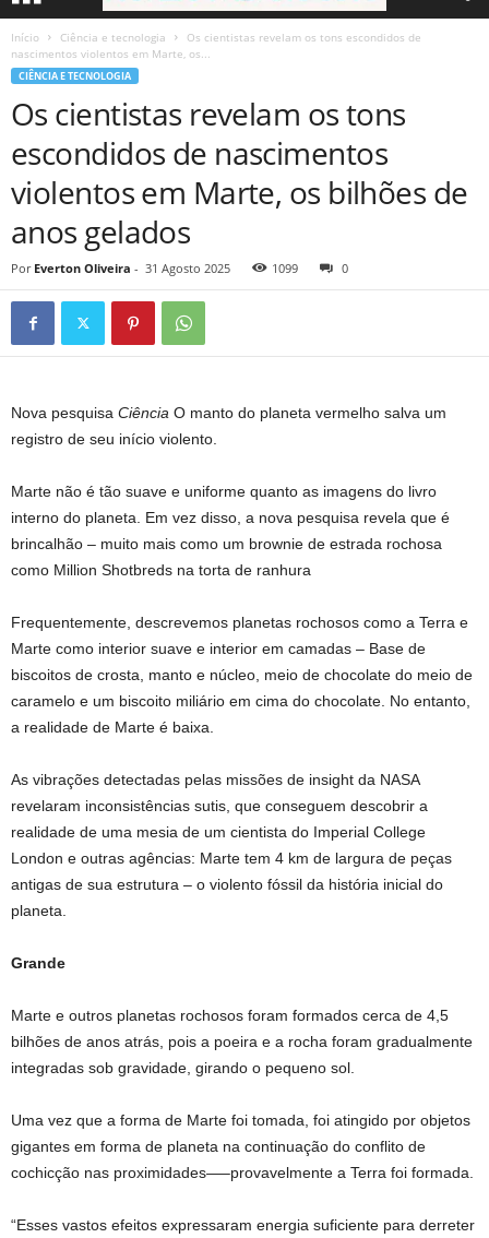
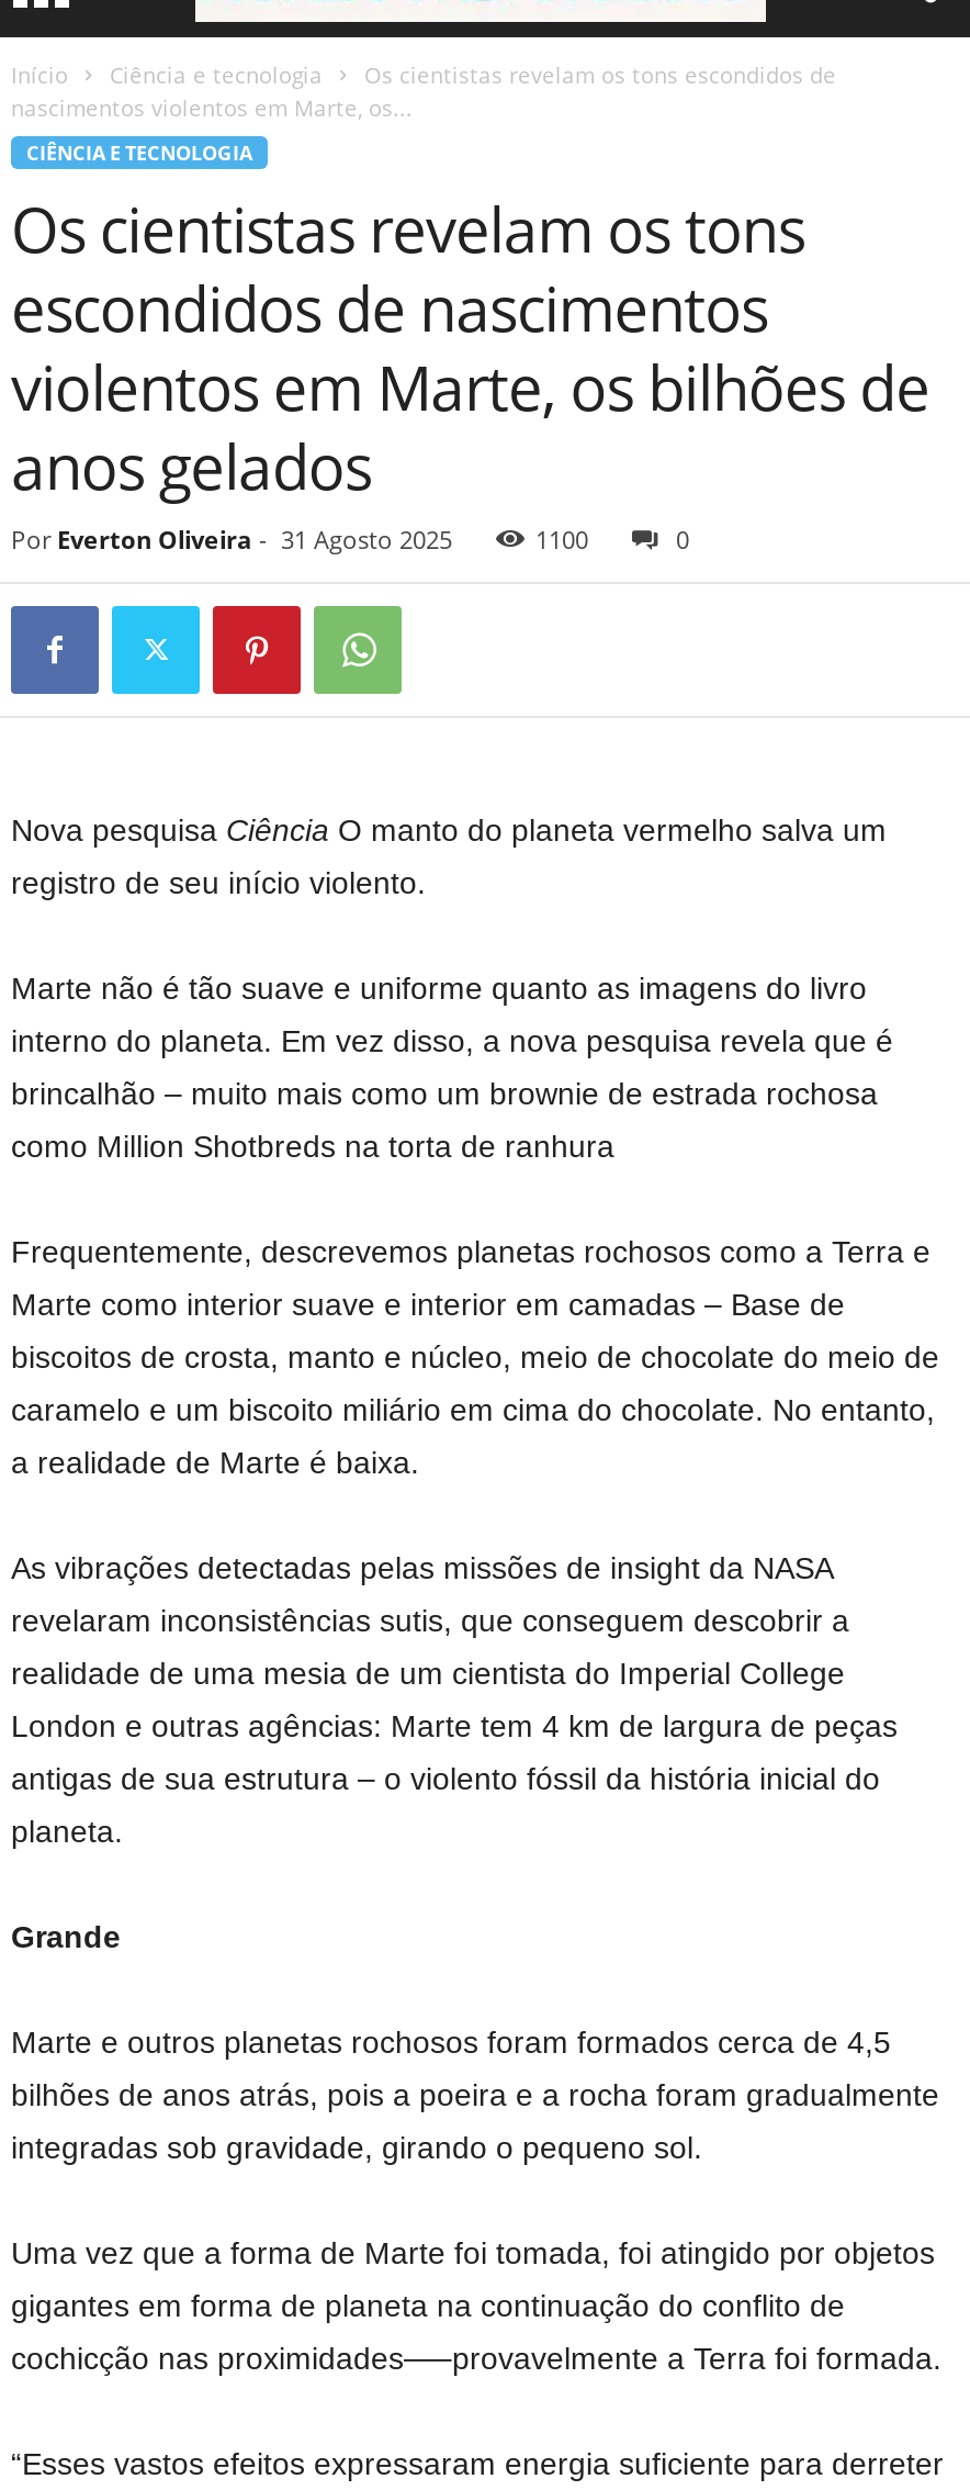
- 1099
+ 1100
